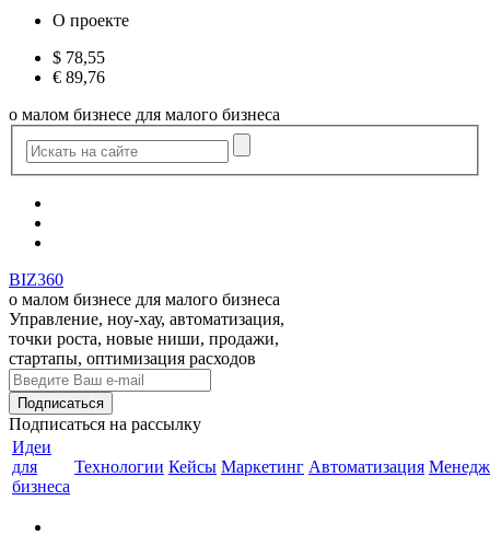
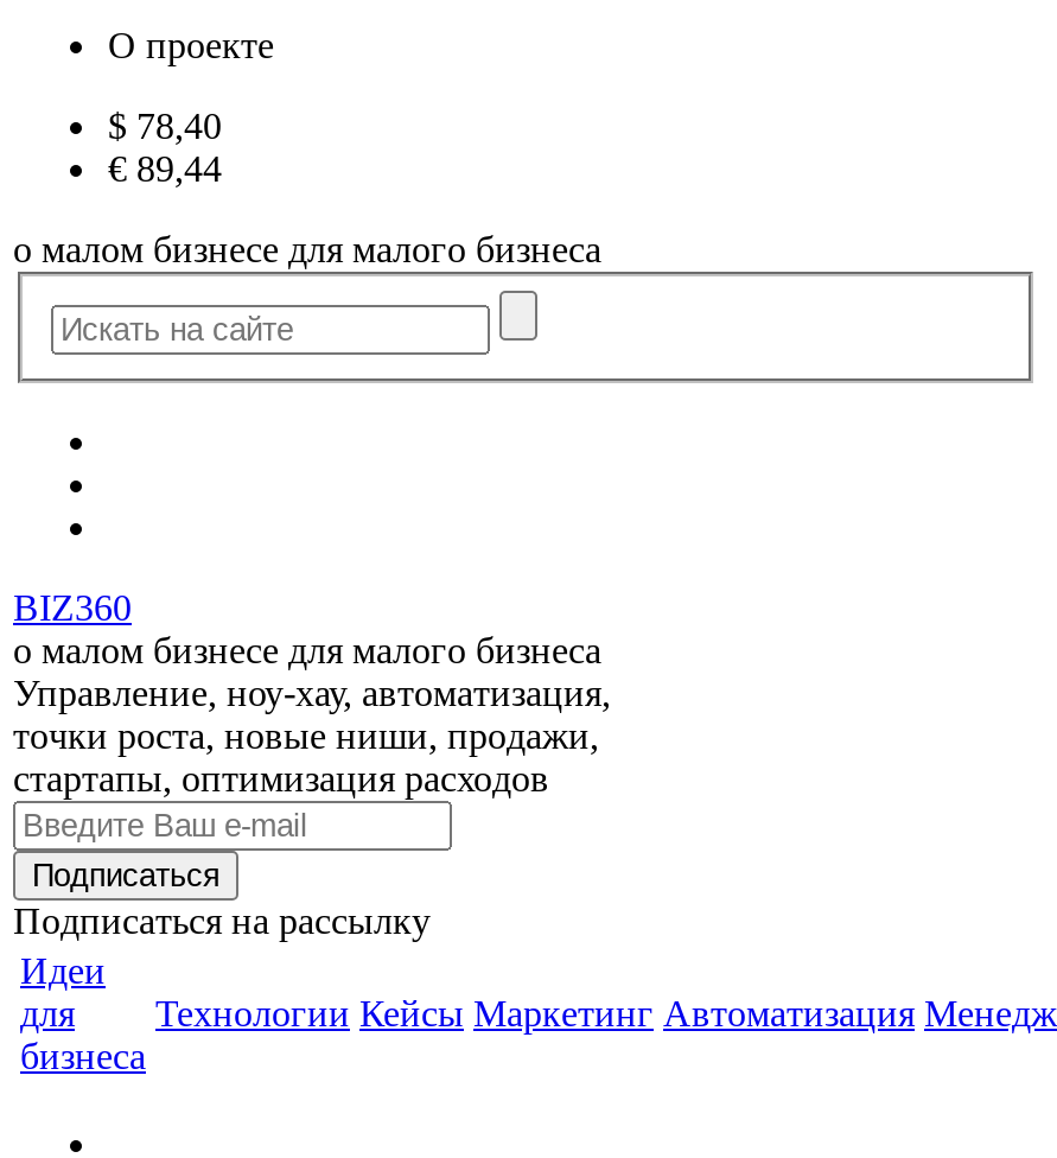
- $78,55
+ $78,40

- €89,76
+ €89,44
